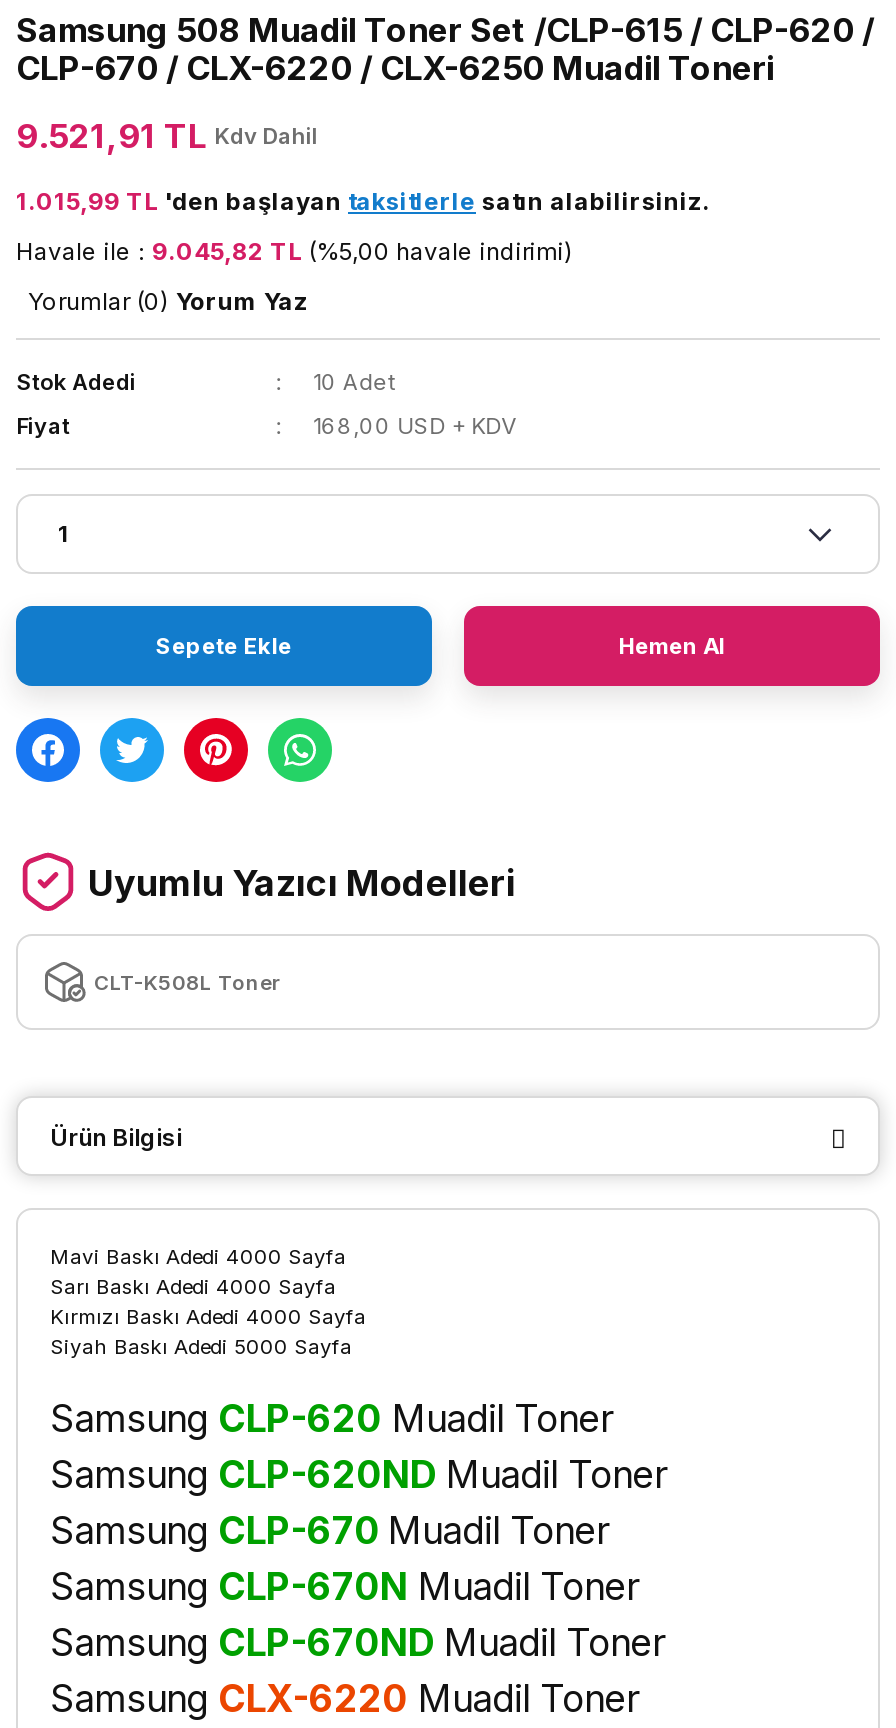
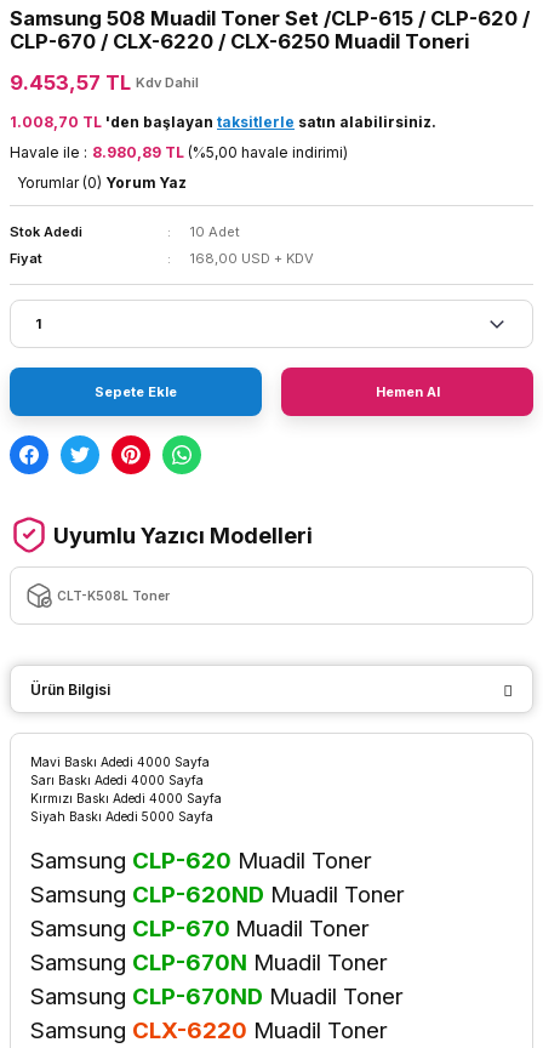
- 9.521,91 TL Kdv Dahil
+ 9.453,57 TL Kdv Dahil

- 1.015,99 TL 'den başlayan taksitlerle satın alabilirsiniz.
+ 1.008,70 TL 'den başlayan taksitlerle satın alabilirsiniz.

- Havale ile : 9.045,82 TL (%5,00 havale indirimi)
+ Havale ile : 8.980,89 TL (%5,00 havale indirimi)
